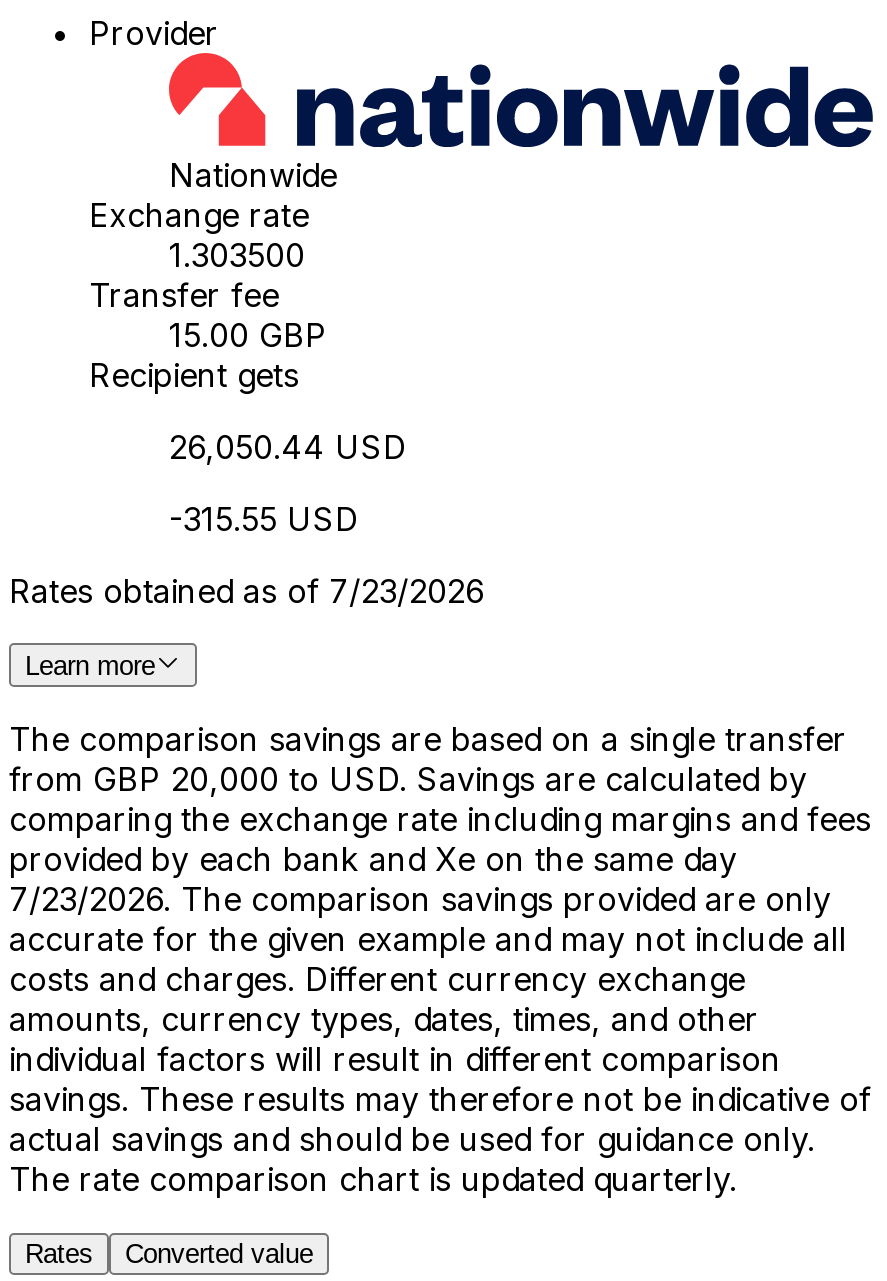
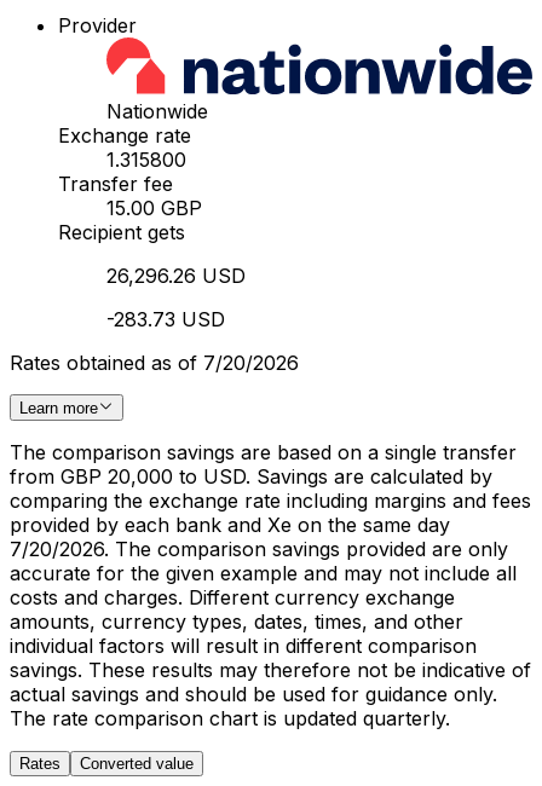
- 1.303500
+ 1.315800

- 26,050.44 USD
+ 26,296.26 USD

- -315.55 USD
+ -283.73 USD

- Rates obtained as of 7/23/2026
+ Rates obtained as of 7/20/2026

- 7/23/2026. The comparison savings provided are only
+ 7/20/2026. The comparison savings provided are only
